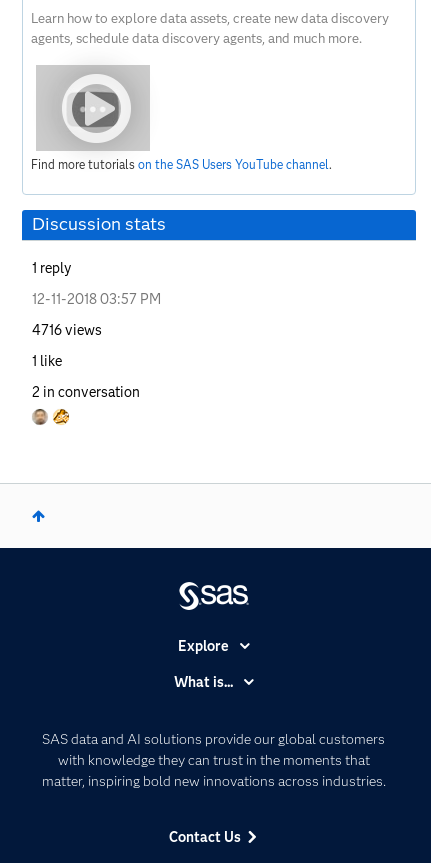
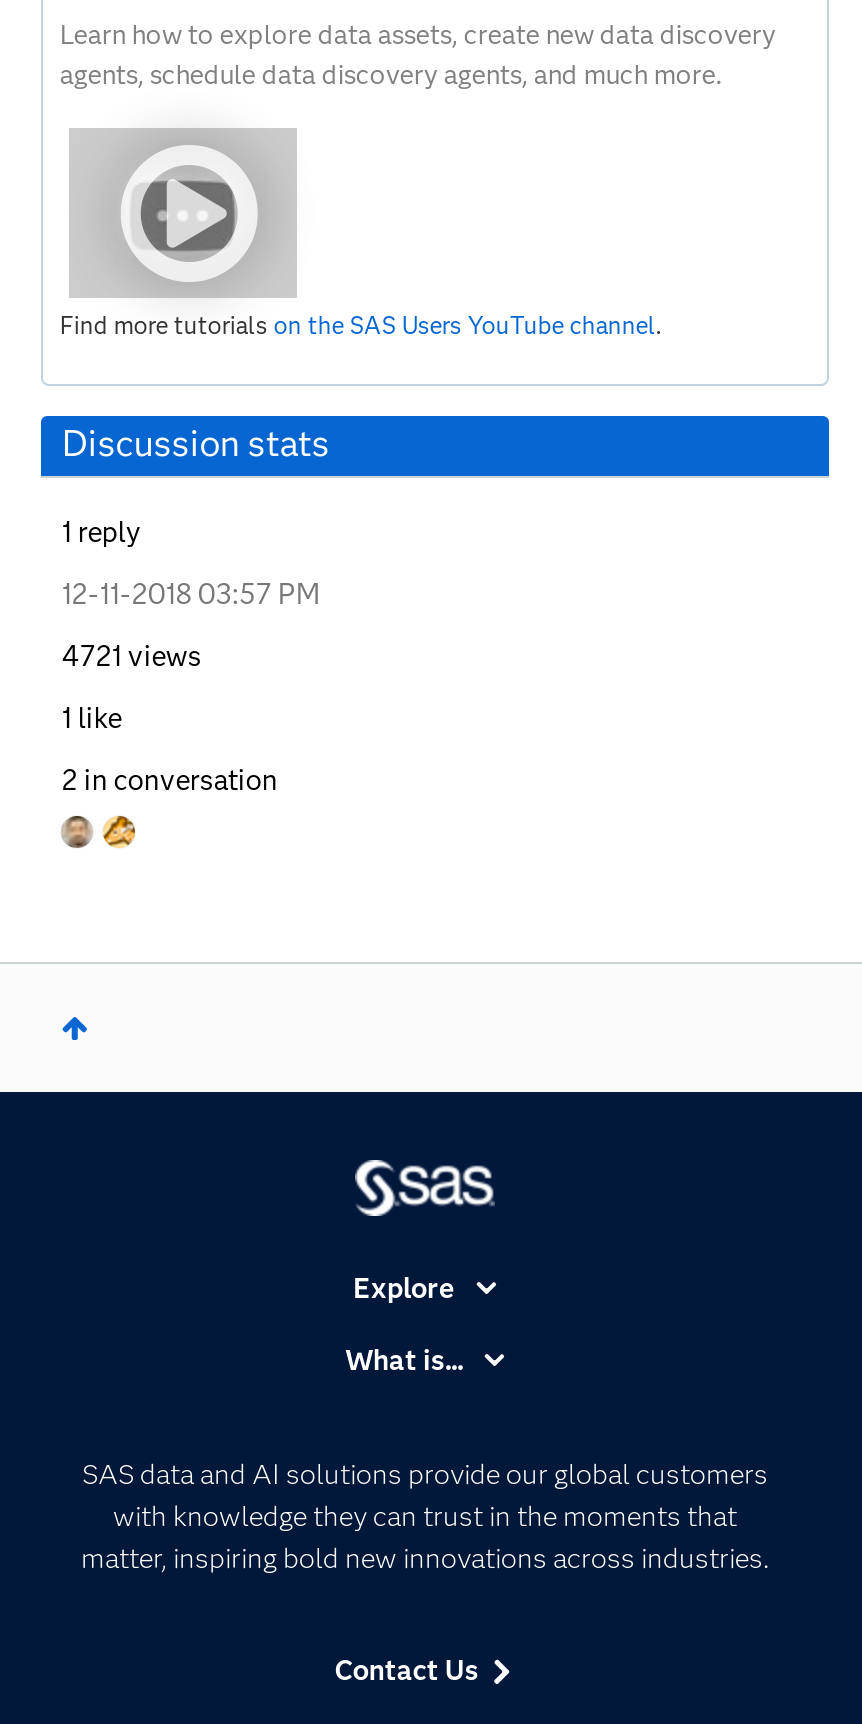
- 4716 views
+ 4721 views
